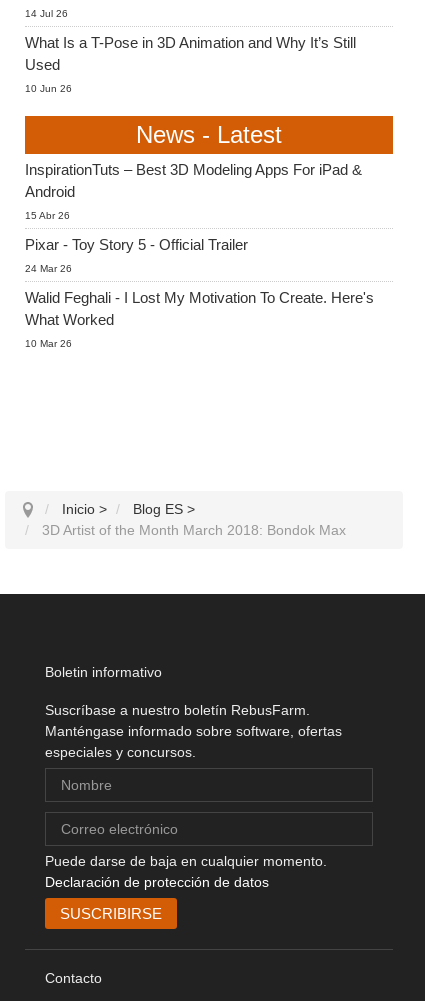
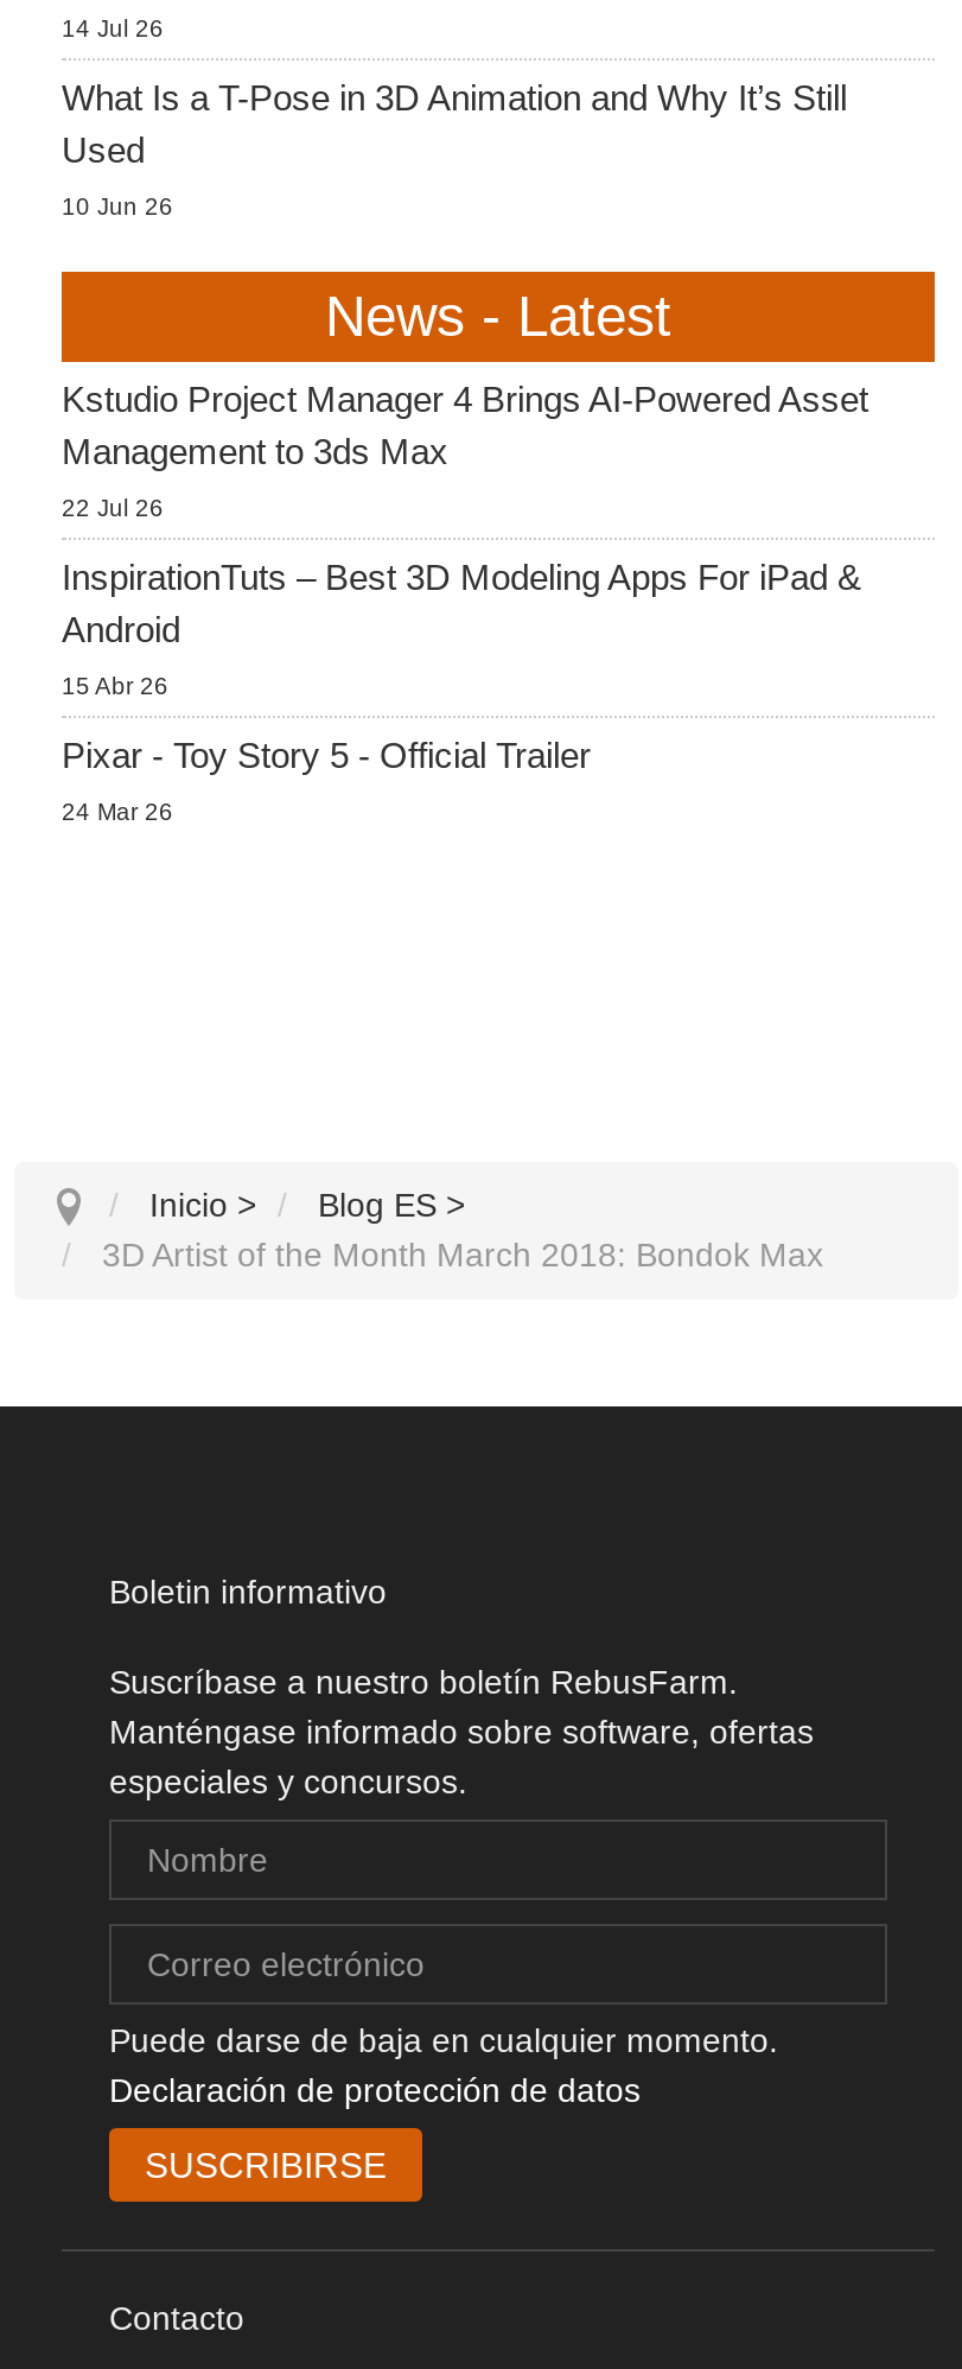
+ Kstudio Project Manager 4 Brings AI-Powered Asset
+ Management to 3ds Max
+ 22 Jul 26

moved down: InspirationTuts – Best 3D Modeling Apps For iPad & | Android | 15 Abr 26 | Pixar - Toy Story 5 - Official Trailer | 24 Mar 26

- Walid Feghali - I Lost My Motivation To Create. Here's
- What Worked
- 10 Mar 26
